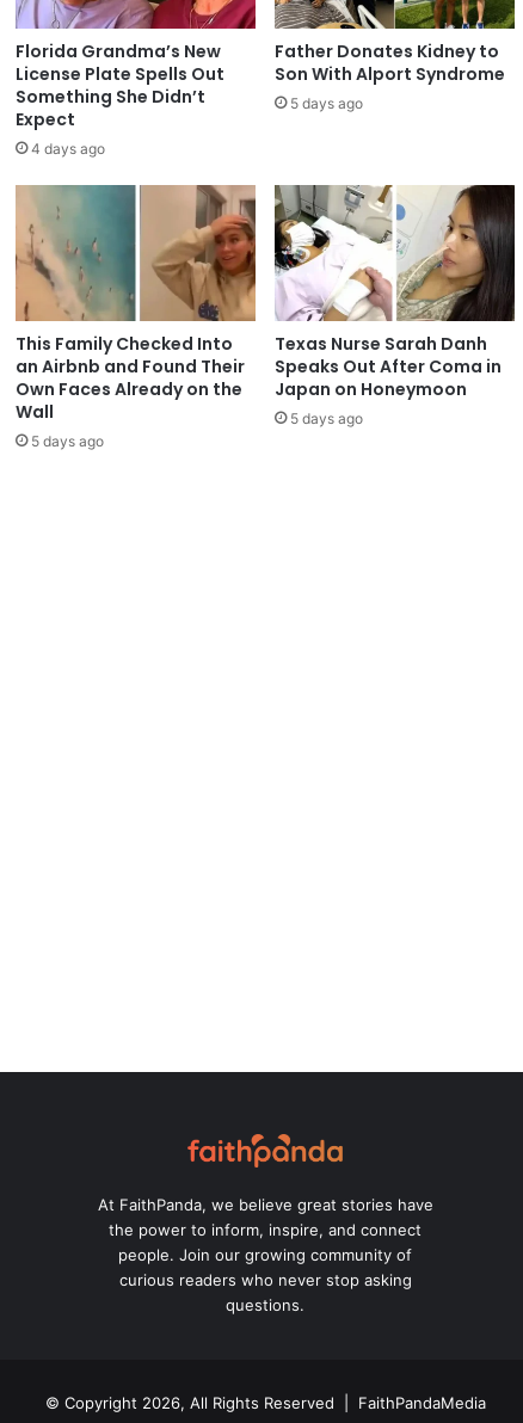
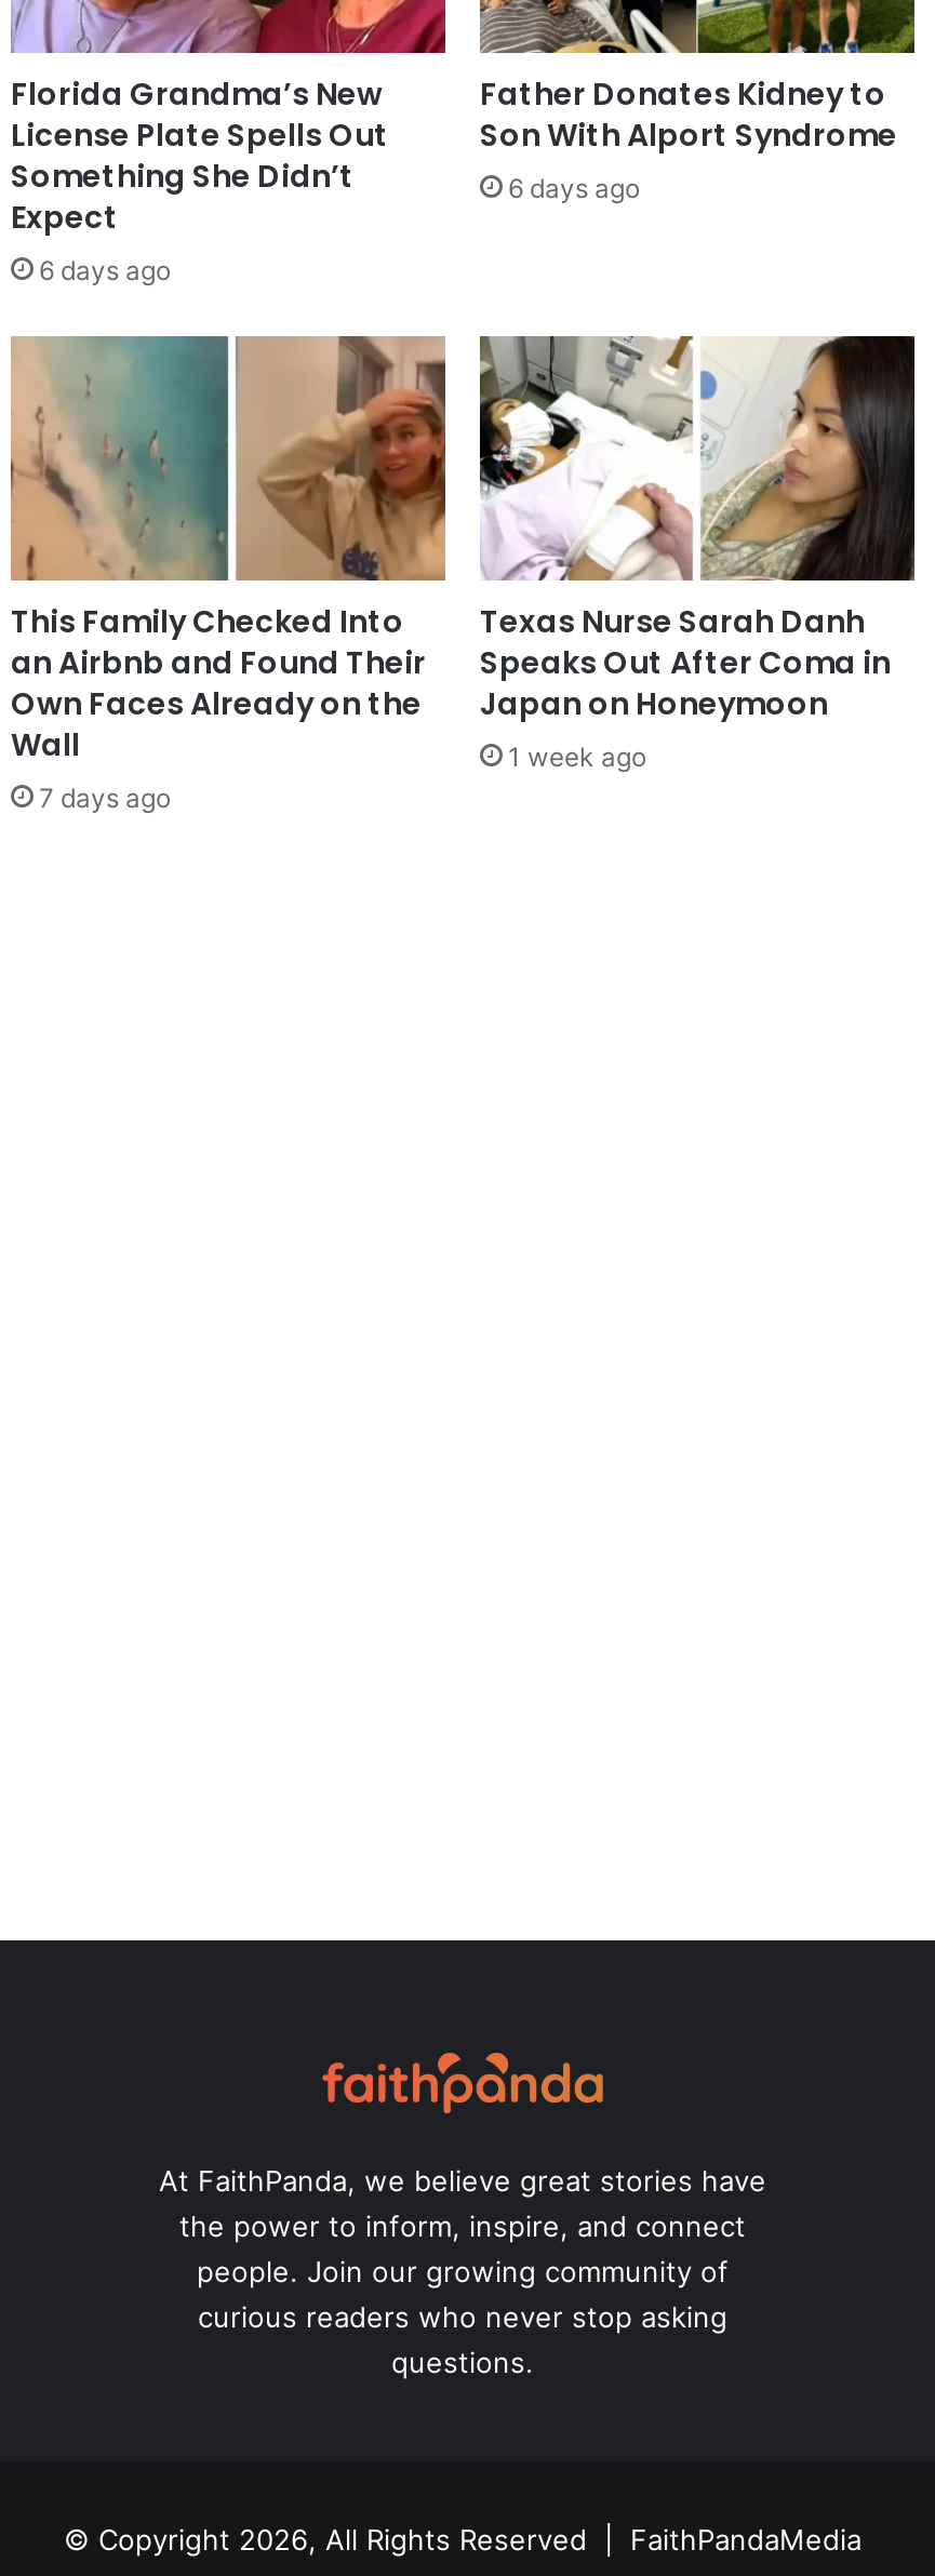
- 5 days ago
+ 6 days ago

- 4 days ago
+ 6 days ago

- 5 days ago
+ 1 week ago

- 5 days ago
+ 7 days ago
